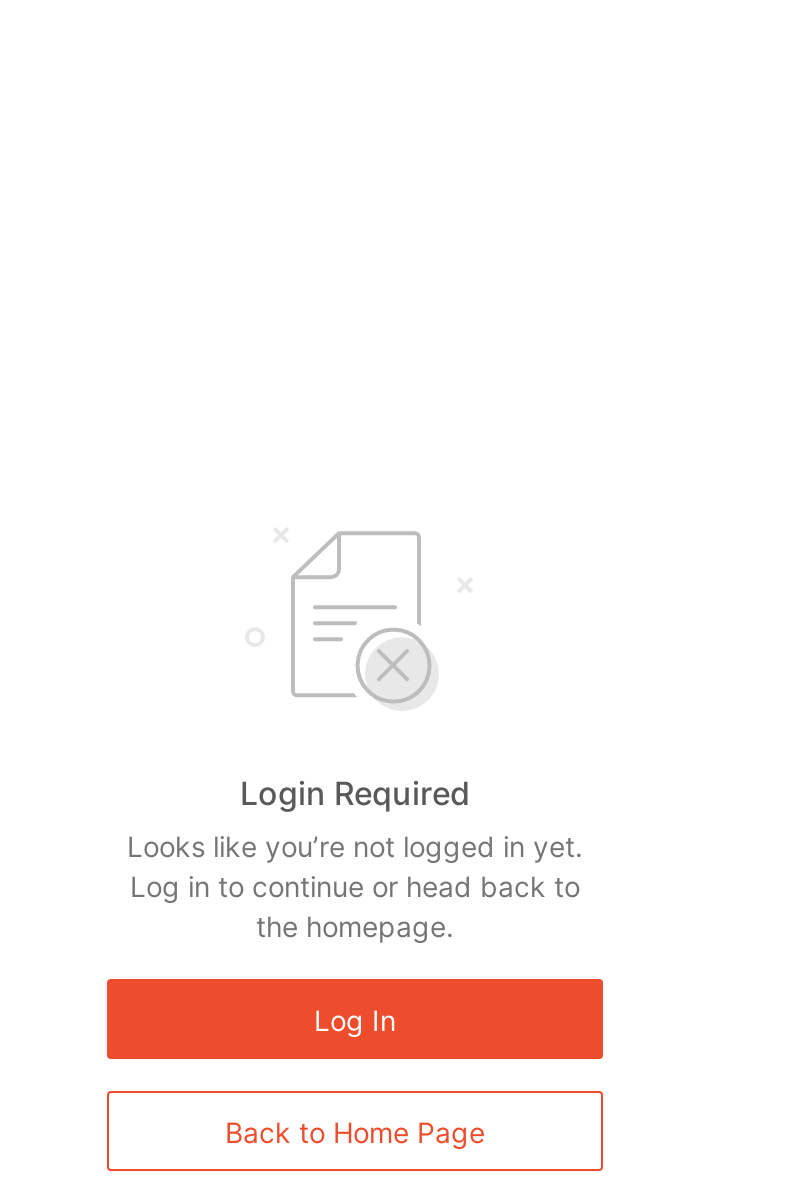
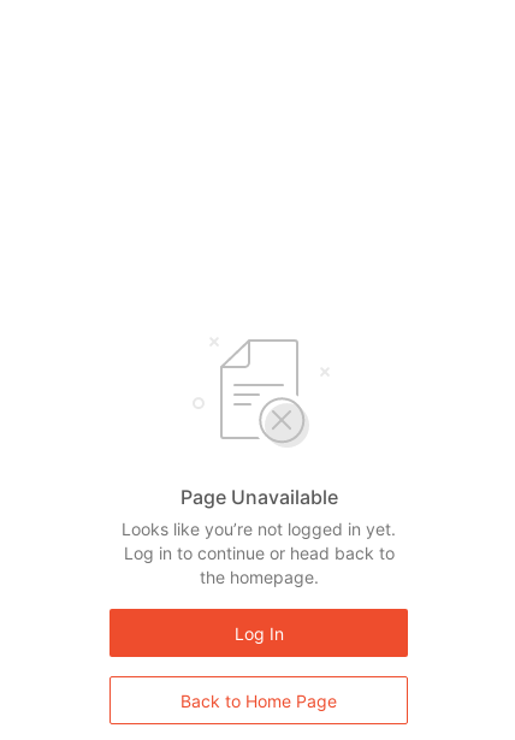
- Login Required
+ Page Unavailable
